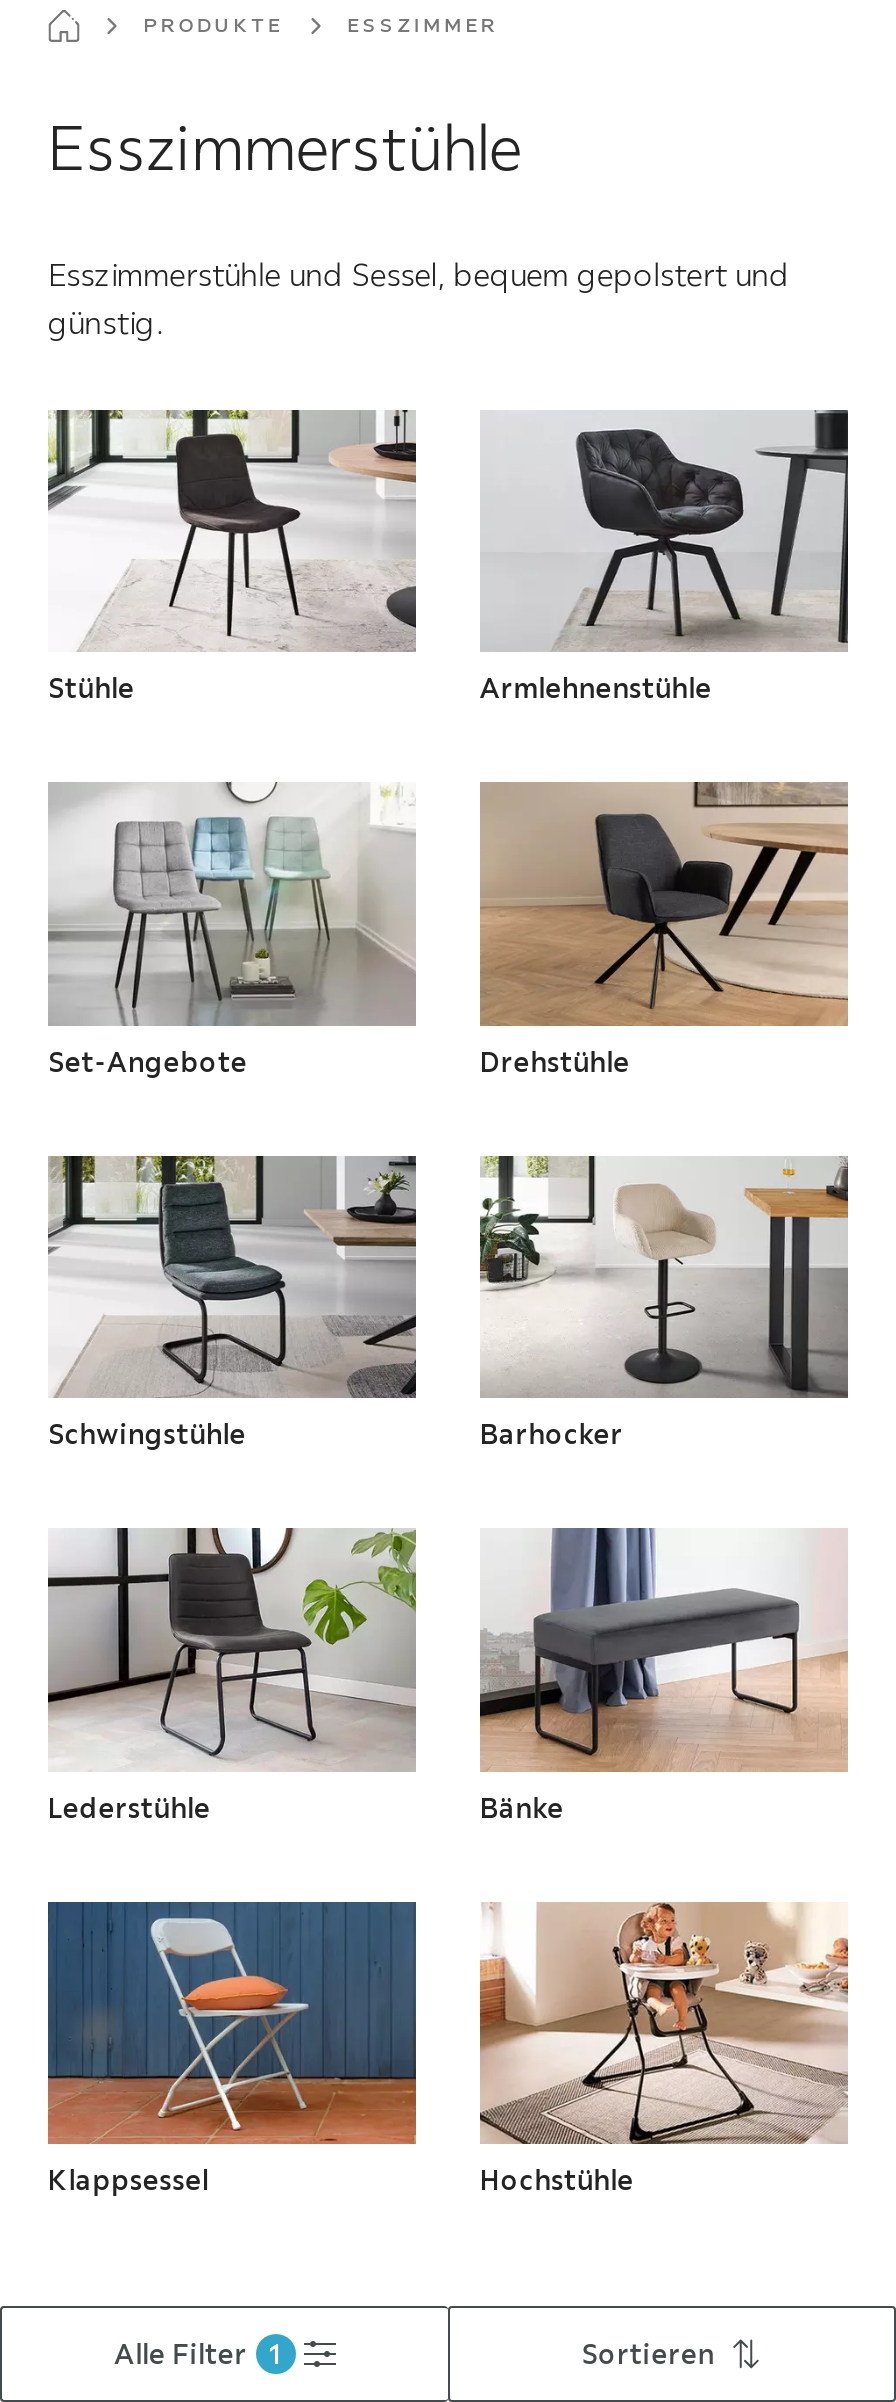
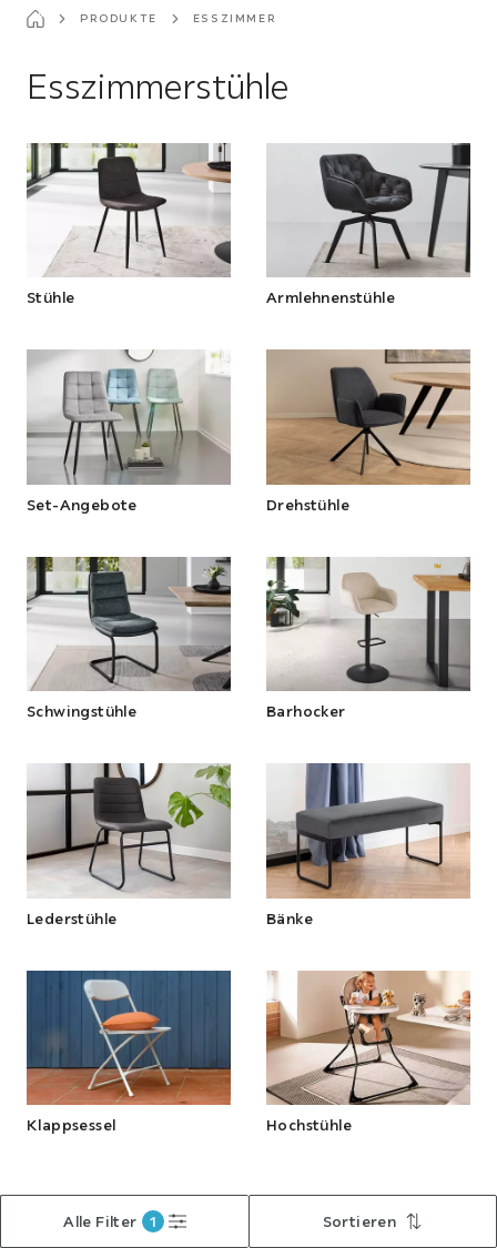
- Esszimmerstühle und Sessel, bequem gepolstert und
- günstig.
